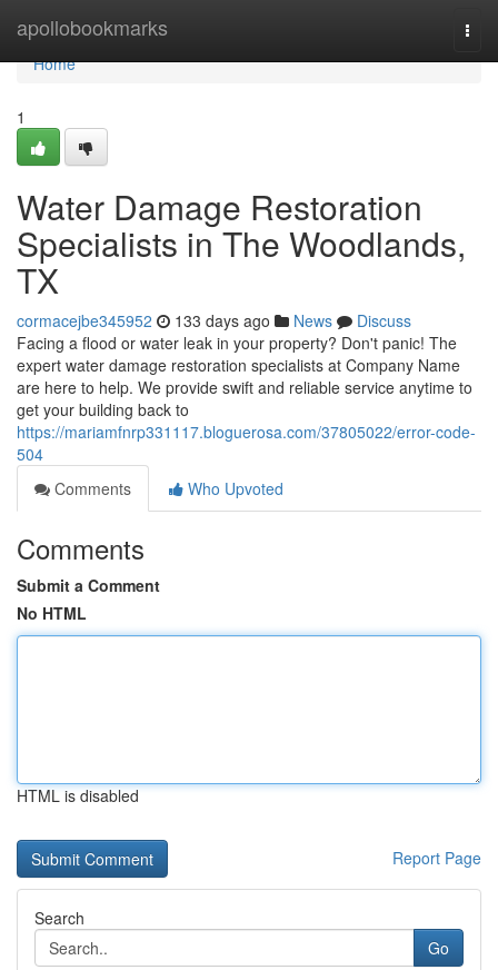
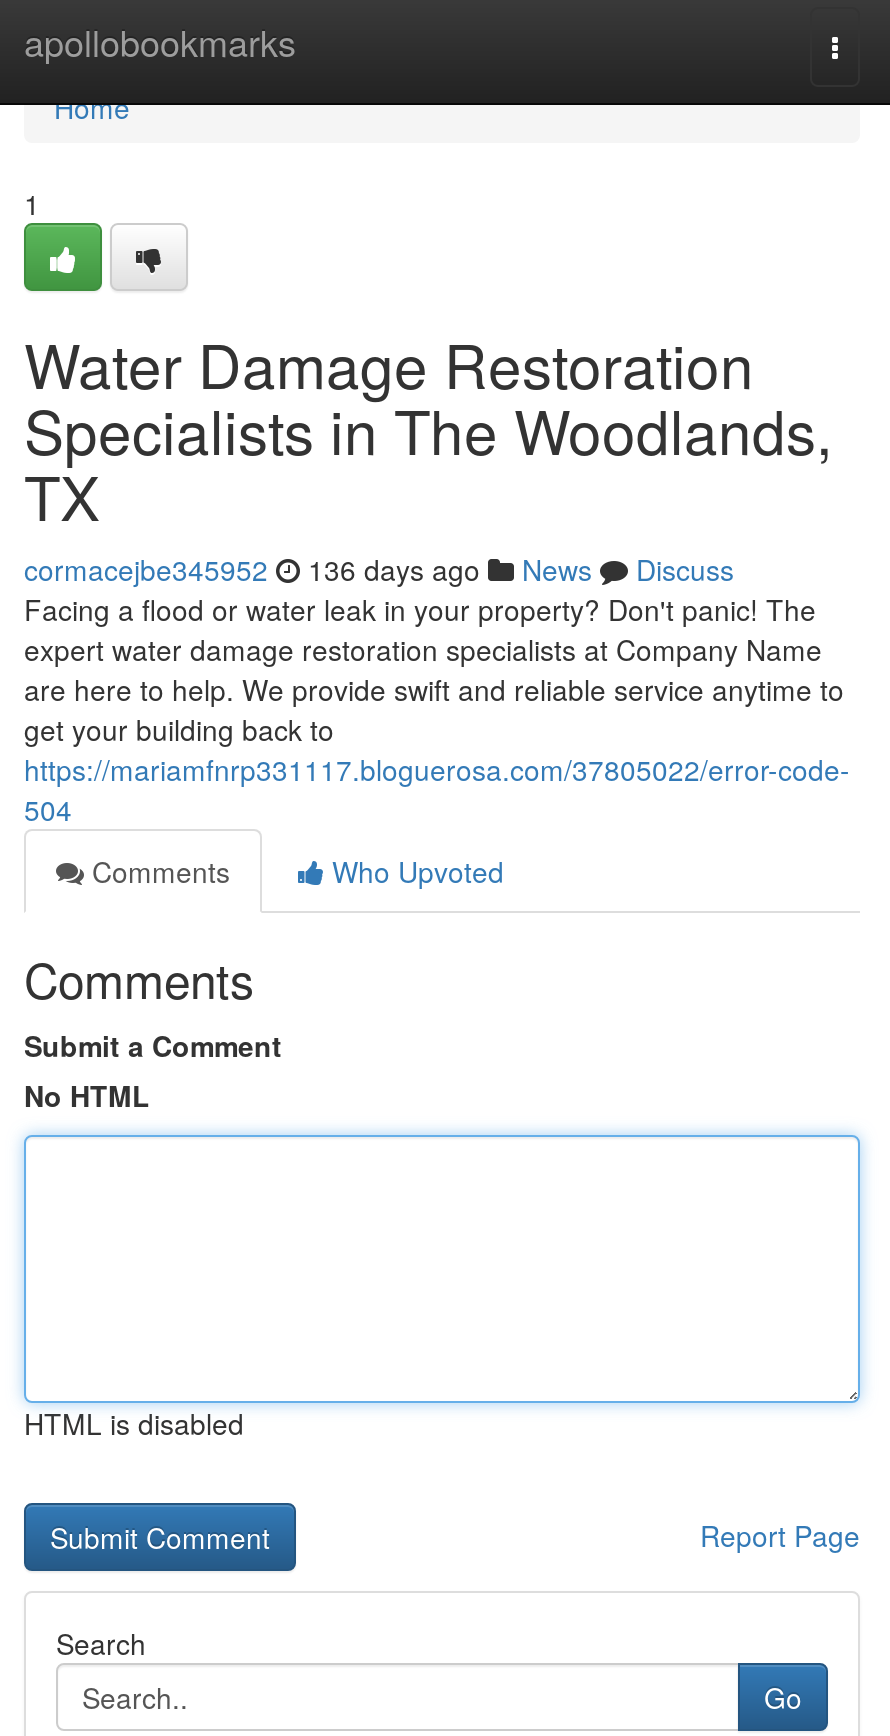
- cormacejbe345952 133 days ago News Discuss
+ cormacejbe345952 136 days ago News Discuss
